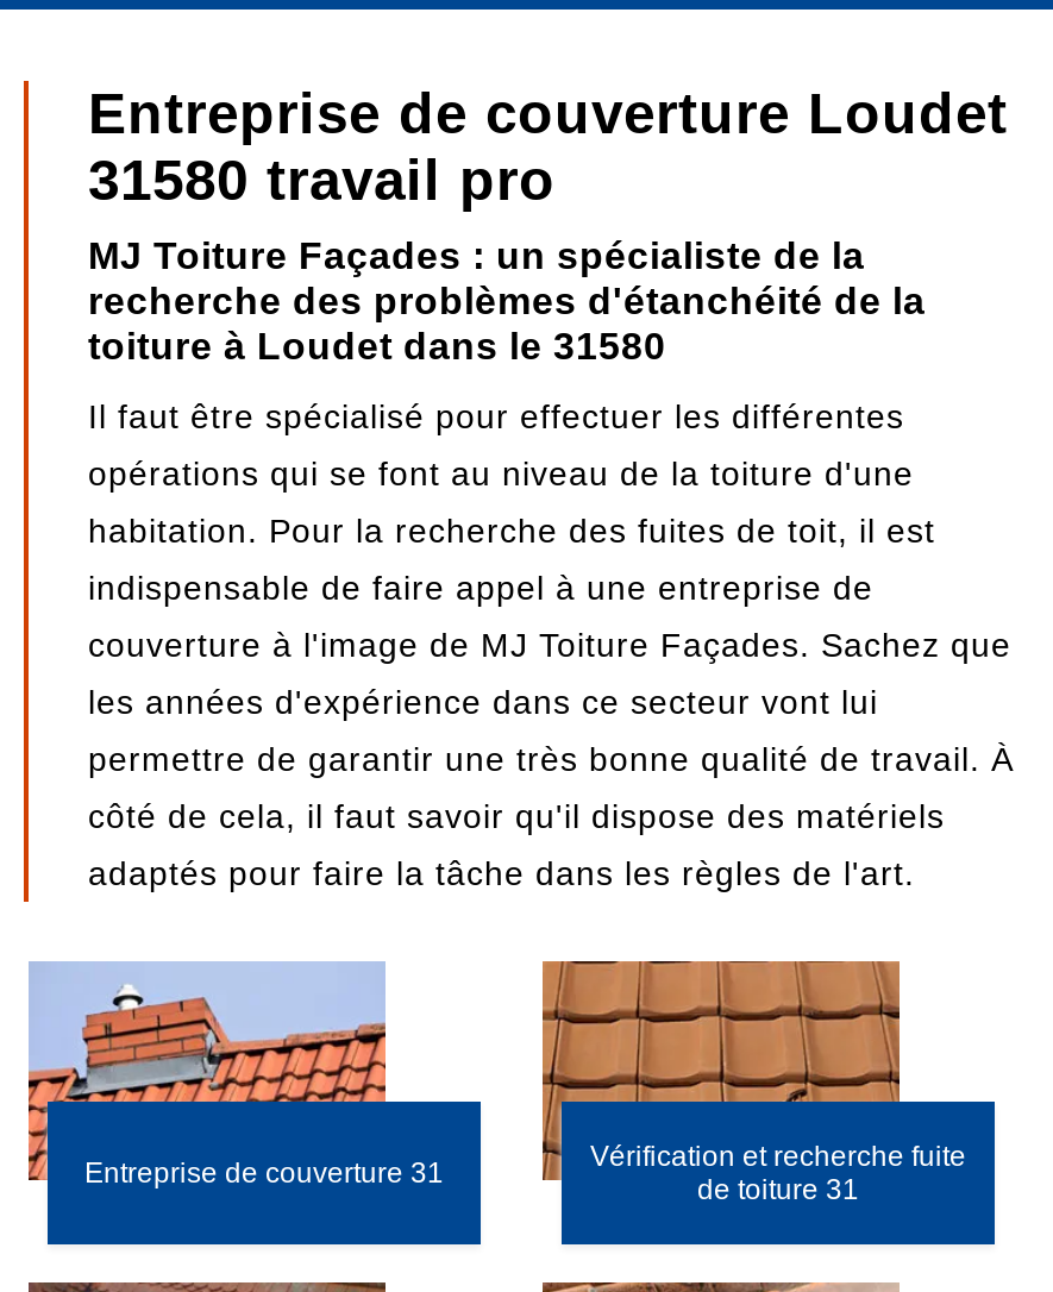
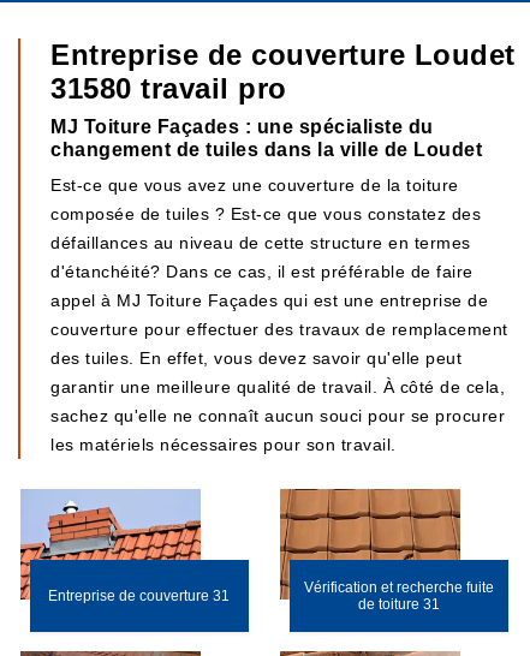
- MJ Toiture Façades : un spécialiste de la
- recherche des problèmes d'étanchéité de la
- toiture à Loudet dans le 31580
- Il faut être spécialisé pour effectuer les différentes
- opérations qui se font au niveau de la toiture d'une
- habitation. Pour la recherche des fuites de toit, il est
- indispensable de faire appel à une entreprise de
- couverture à l'image de MJ Toiture Façades. Sachez que
- les années d'expérience dans ce secteur vont lui
- permettre de garantir une très bonne qualité de travail. À
- côté de cela, il faut savoir qu'il dispose des matériels
- adaptés pour faire la tâche dans les règles de l'art.
+ MJ Toiture Façades : une spécialiste du
+ changement de tuiles dans la ville de Loudet
+ Est-ce que vous avez une couverture de la toiture
+ composée de tuiles ? Est-ce que vous constatez des
+ défaillances au niveau de cette structure en termes
+ d'étanchéité? Dans ce cas, il est préférable de faire
+ appel à MJ Toiture Façades qui est une entreprise de
+ couverture pour effectuer des travaux de remplacement
+ des tuiles. En effet, vous devez savoir qu'elle peut
+ garantir une meilleure qualité de travail. À côté de cela,
+ sachez qu'elle ne connaît aucun souci pour se procurer
+ les matériels nécessaires pour son travail.
